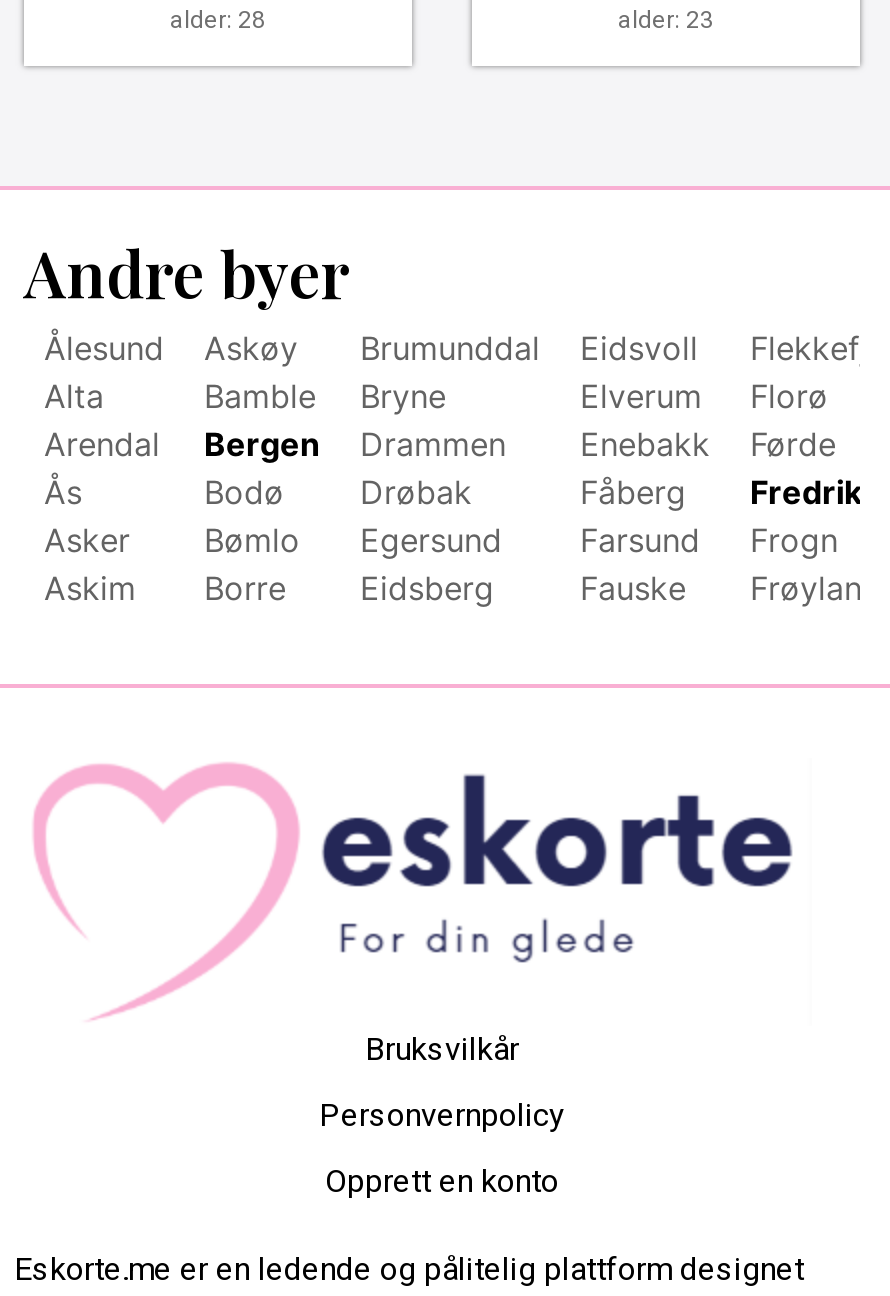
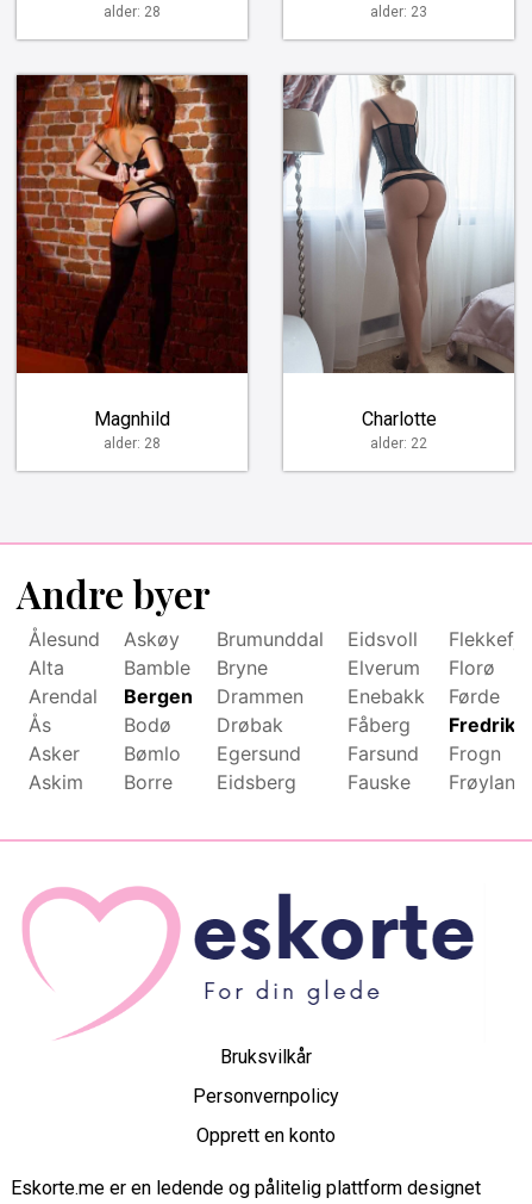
+ [image]
+ Magnhild
+ alder: 28

+ [image]
+ Charlotte
+ alder: 22
